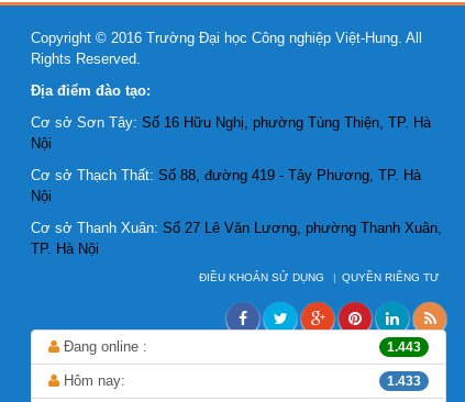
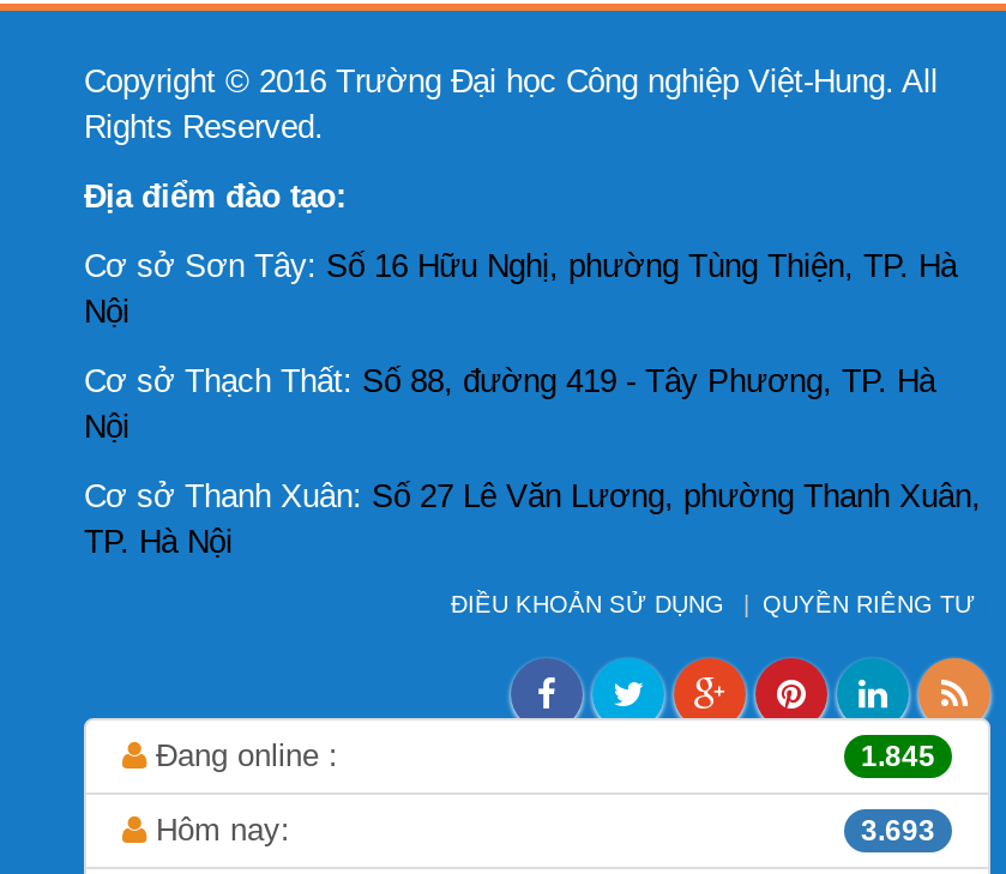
- 1.443
+ 1.845

- 1.433
+ 3.693
